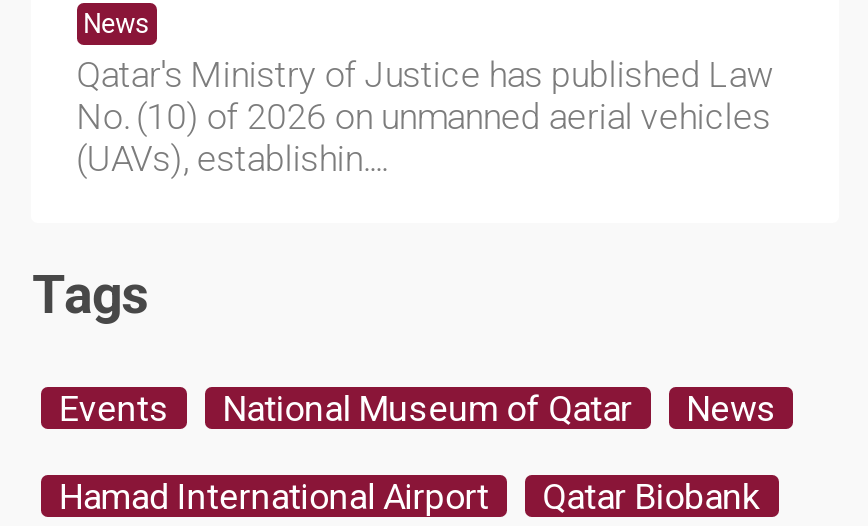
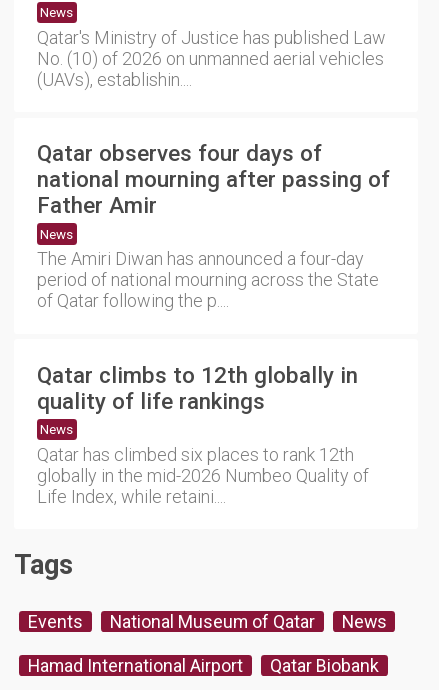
+ Qatar observes four days of
+ national mourning after passing of
+ Father Amir
+ News
+ The Amiri Diwan has announced a four-day
+ period of national mourning across the State
+ of Qatar following the p....
+ Qatar climbs to 12th globally in
+ quality of life rankings
+ News
+ Qatar has climbed six places to rank 12th
+ globally in the mid-2026 Numbeo Quality of
+ Life Index, while retaini....
